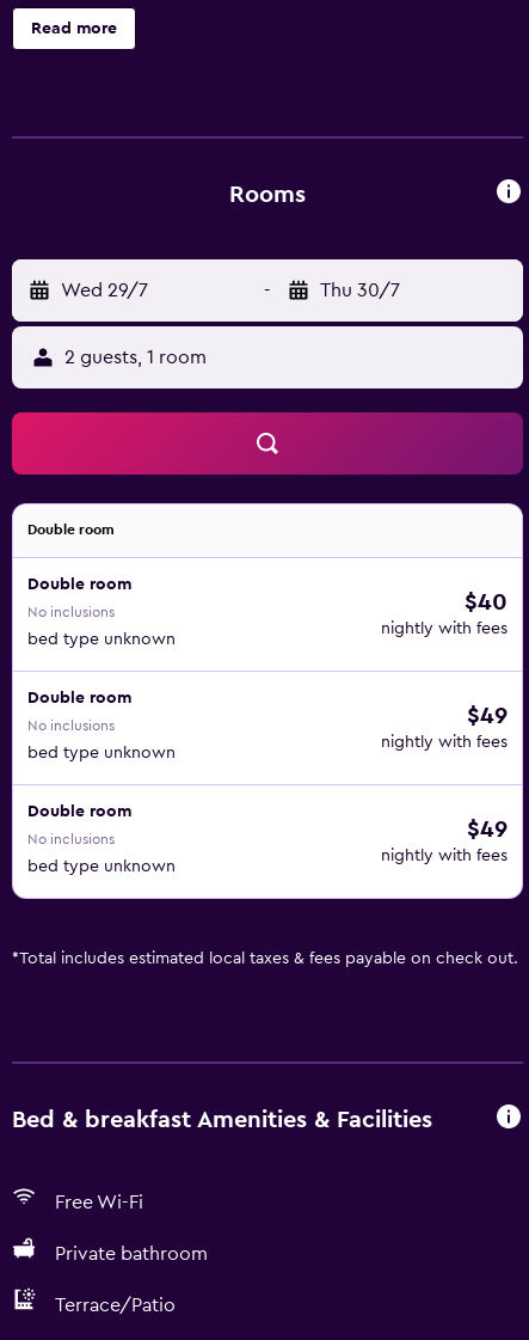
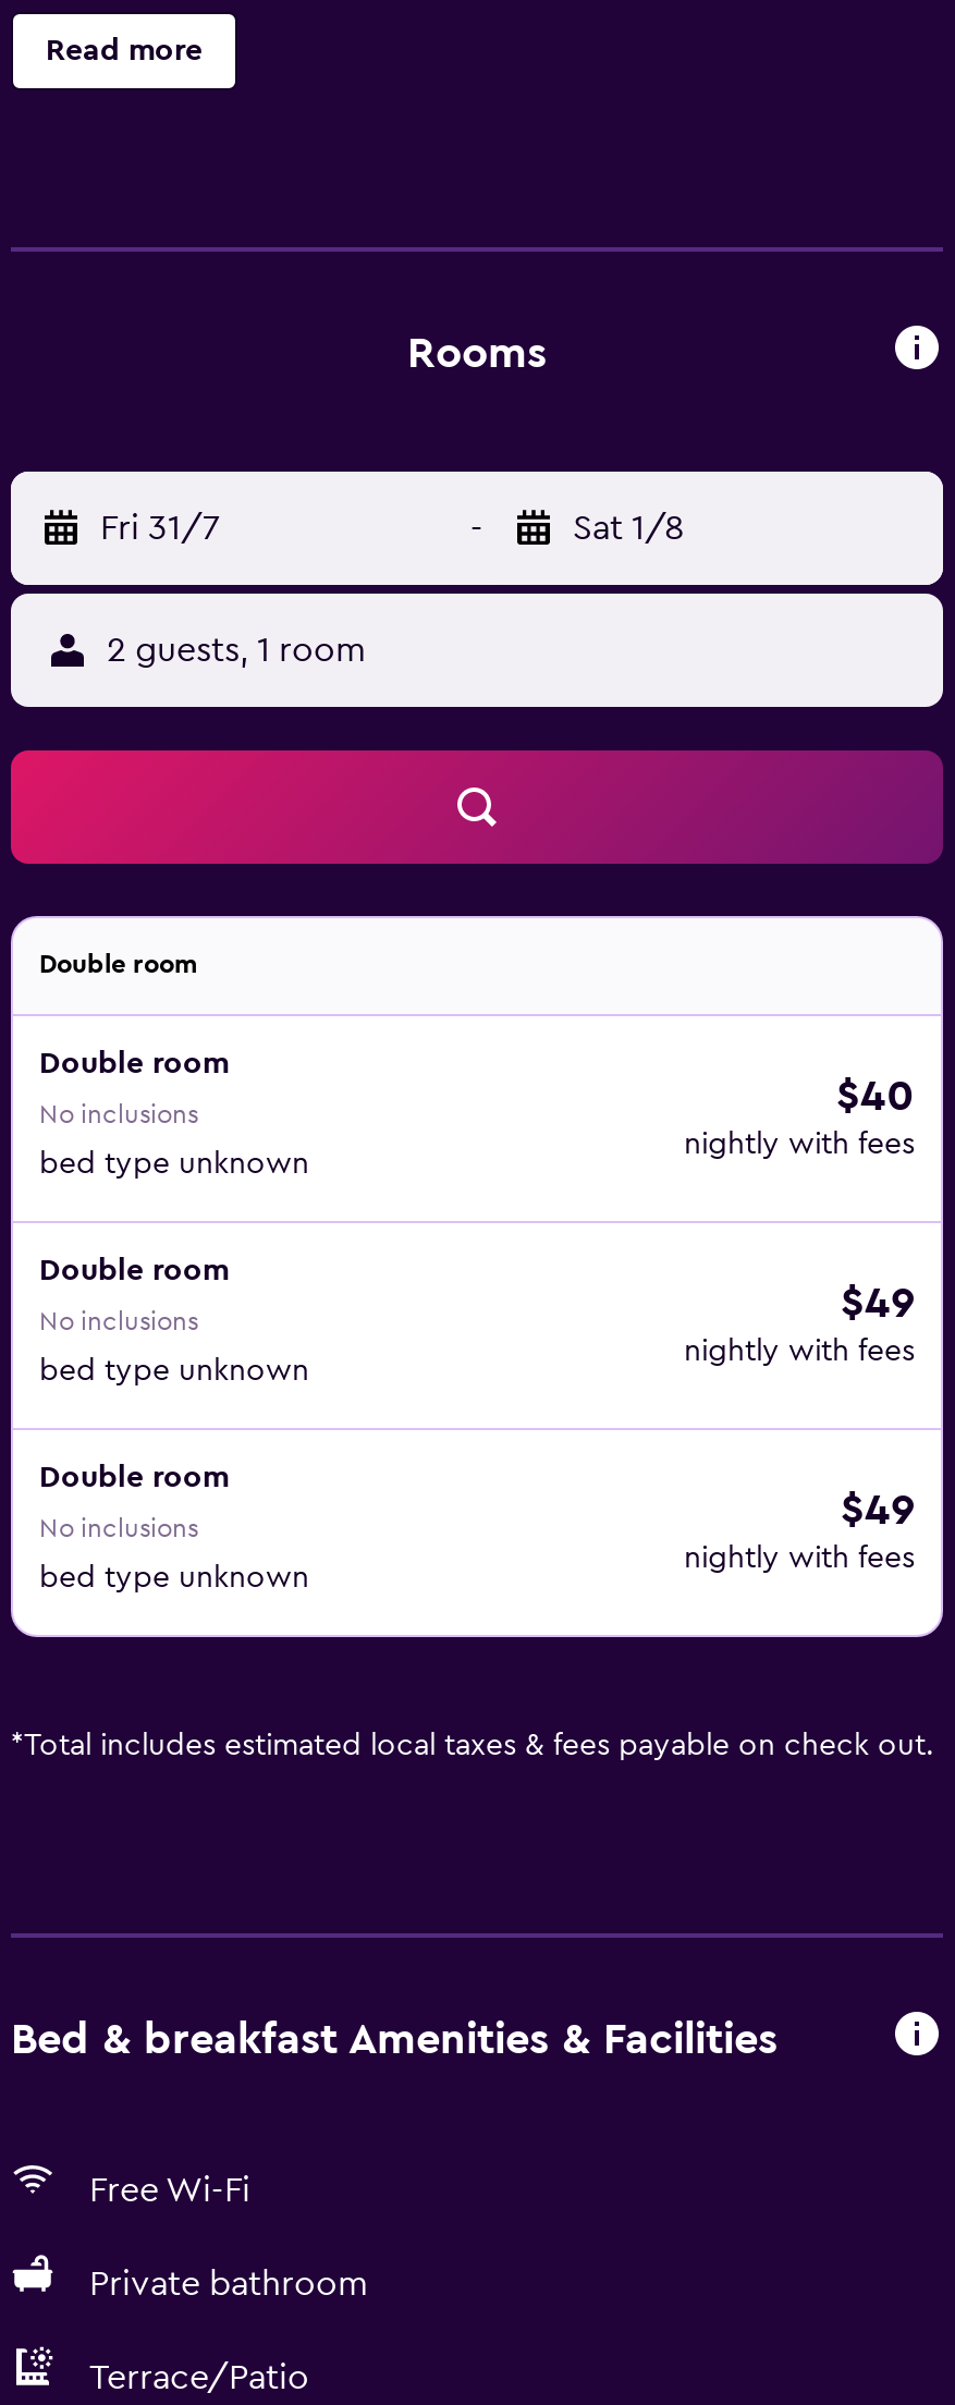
- Wed 29/7
+ Fri 31/7

- Thu 30/7
+ Sat 1/8
